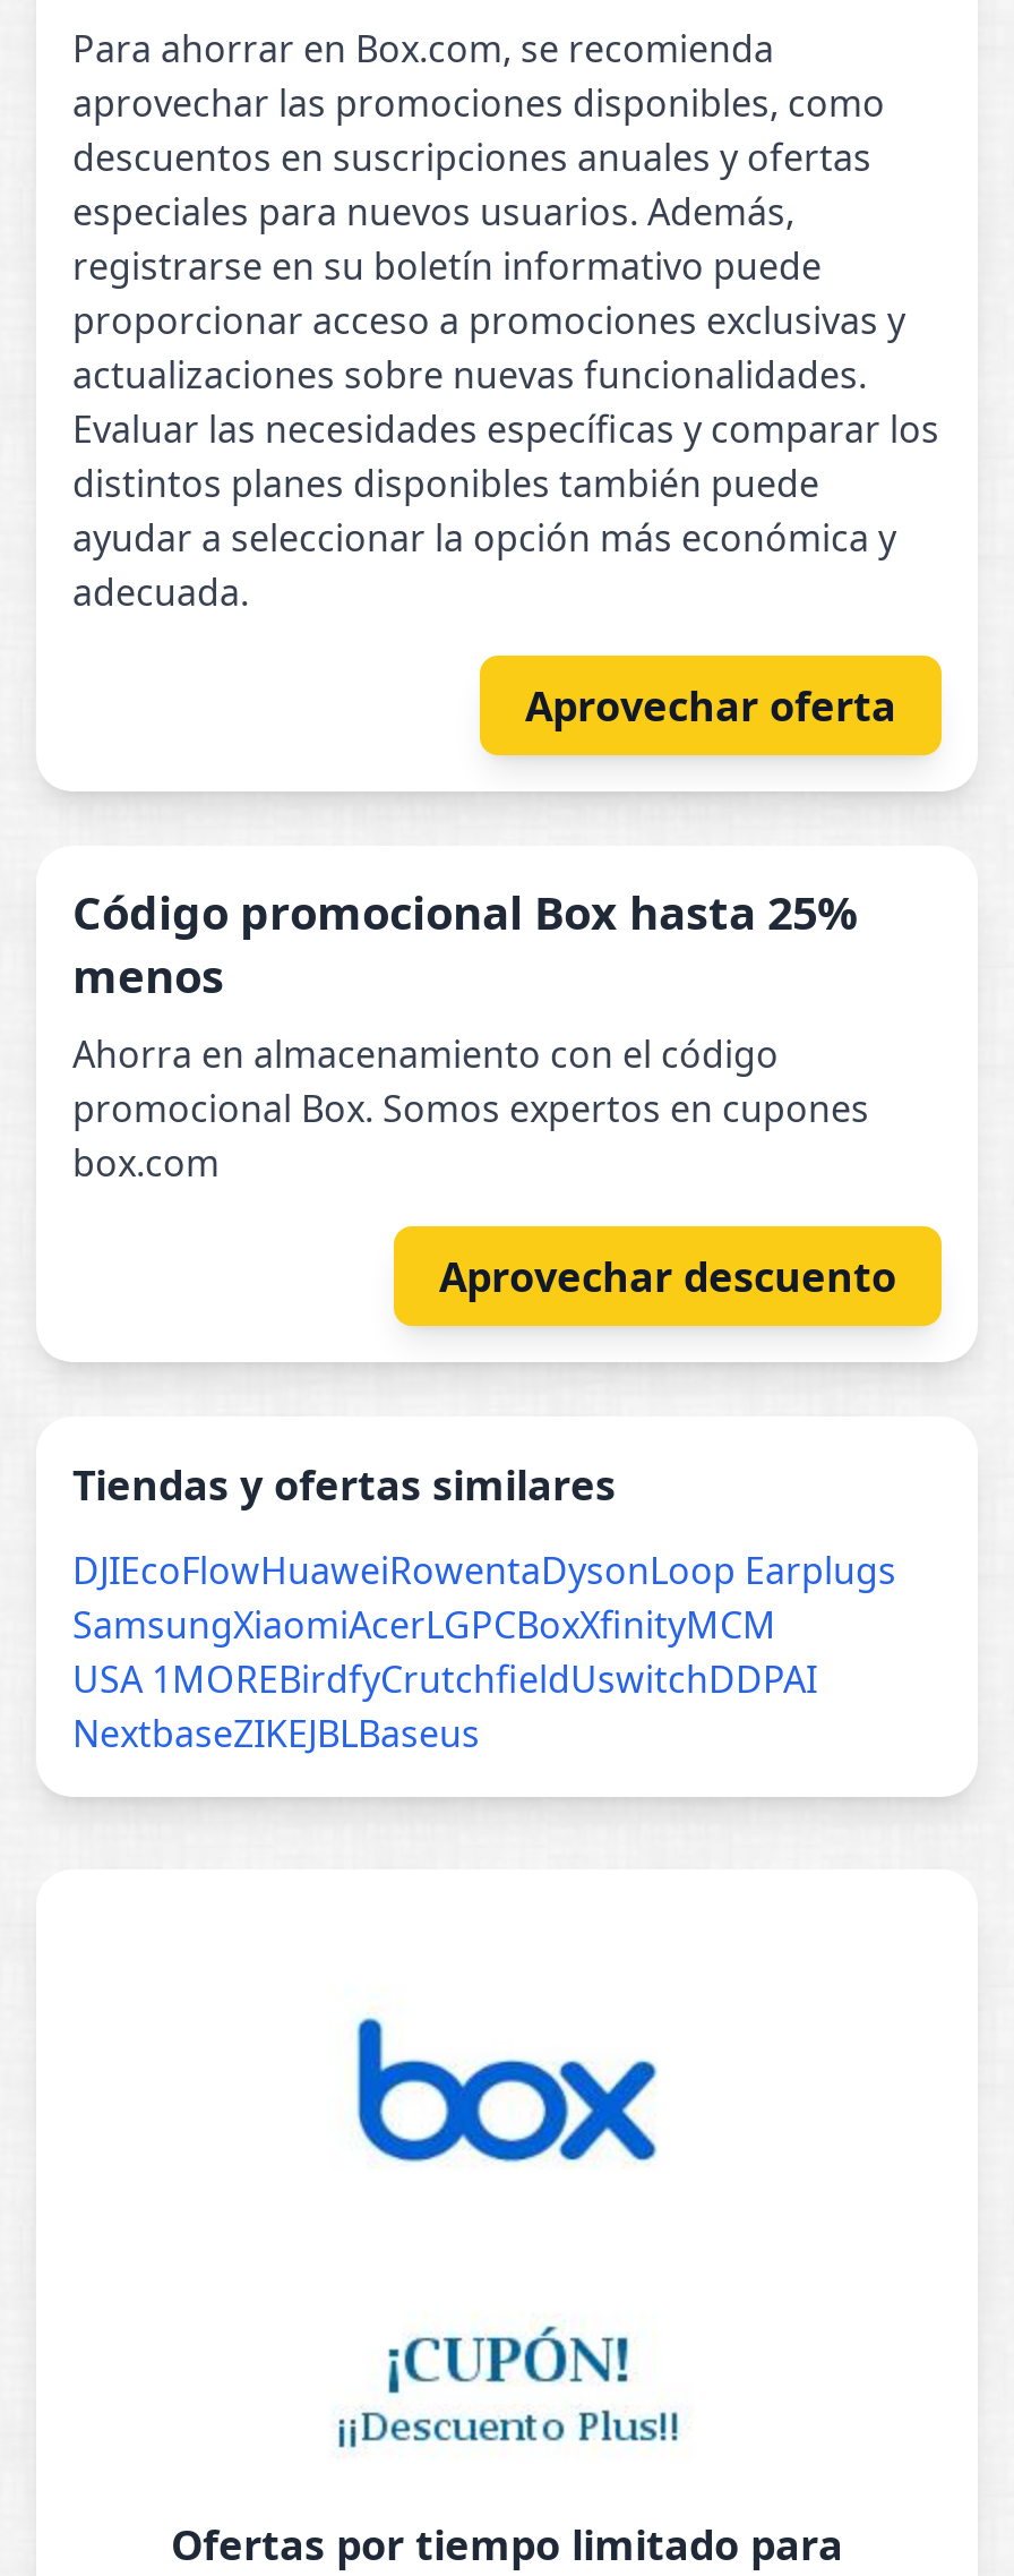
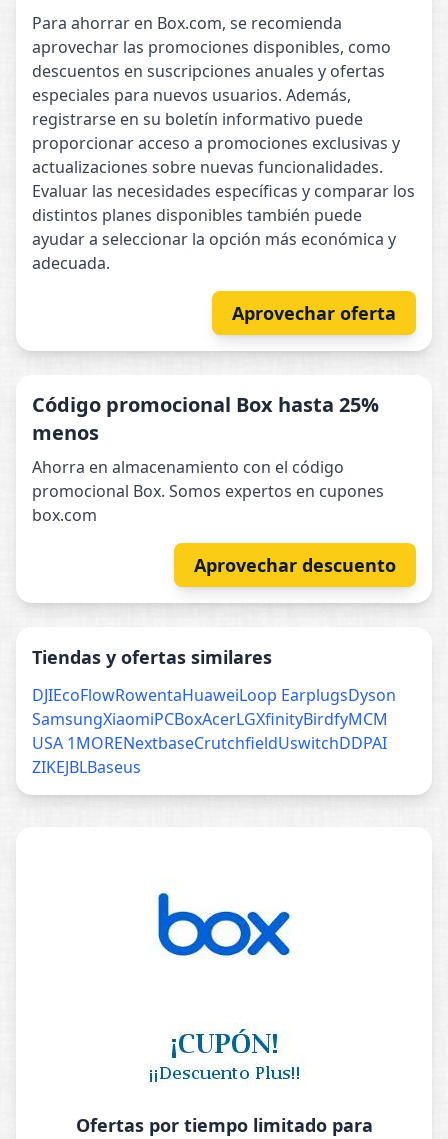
- DJIEcoFlowHuaweiRowentaDysonLoop Earplugs
- SamsungXiaomiAcerLGPCBoxXfinityMCM
- USA 1MOREBirdfyCrutchfieldUswitchDDPAI
- NextbaseZIKEJBLBaseus
+ DJIEcoFlowRowentaHuaweiLoop EarplugsDyson
+ SamsungXiaomiPCBoxAcerLGXfinityBirdfyMCM
+ USA 1MORENextbaseCrutchfieldUswitchDDPAI
+ ZIKEJBLBaseus
